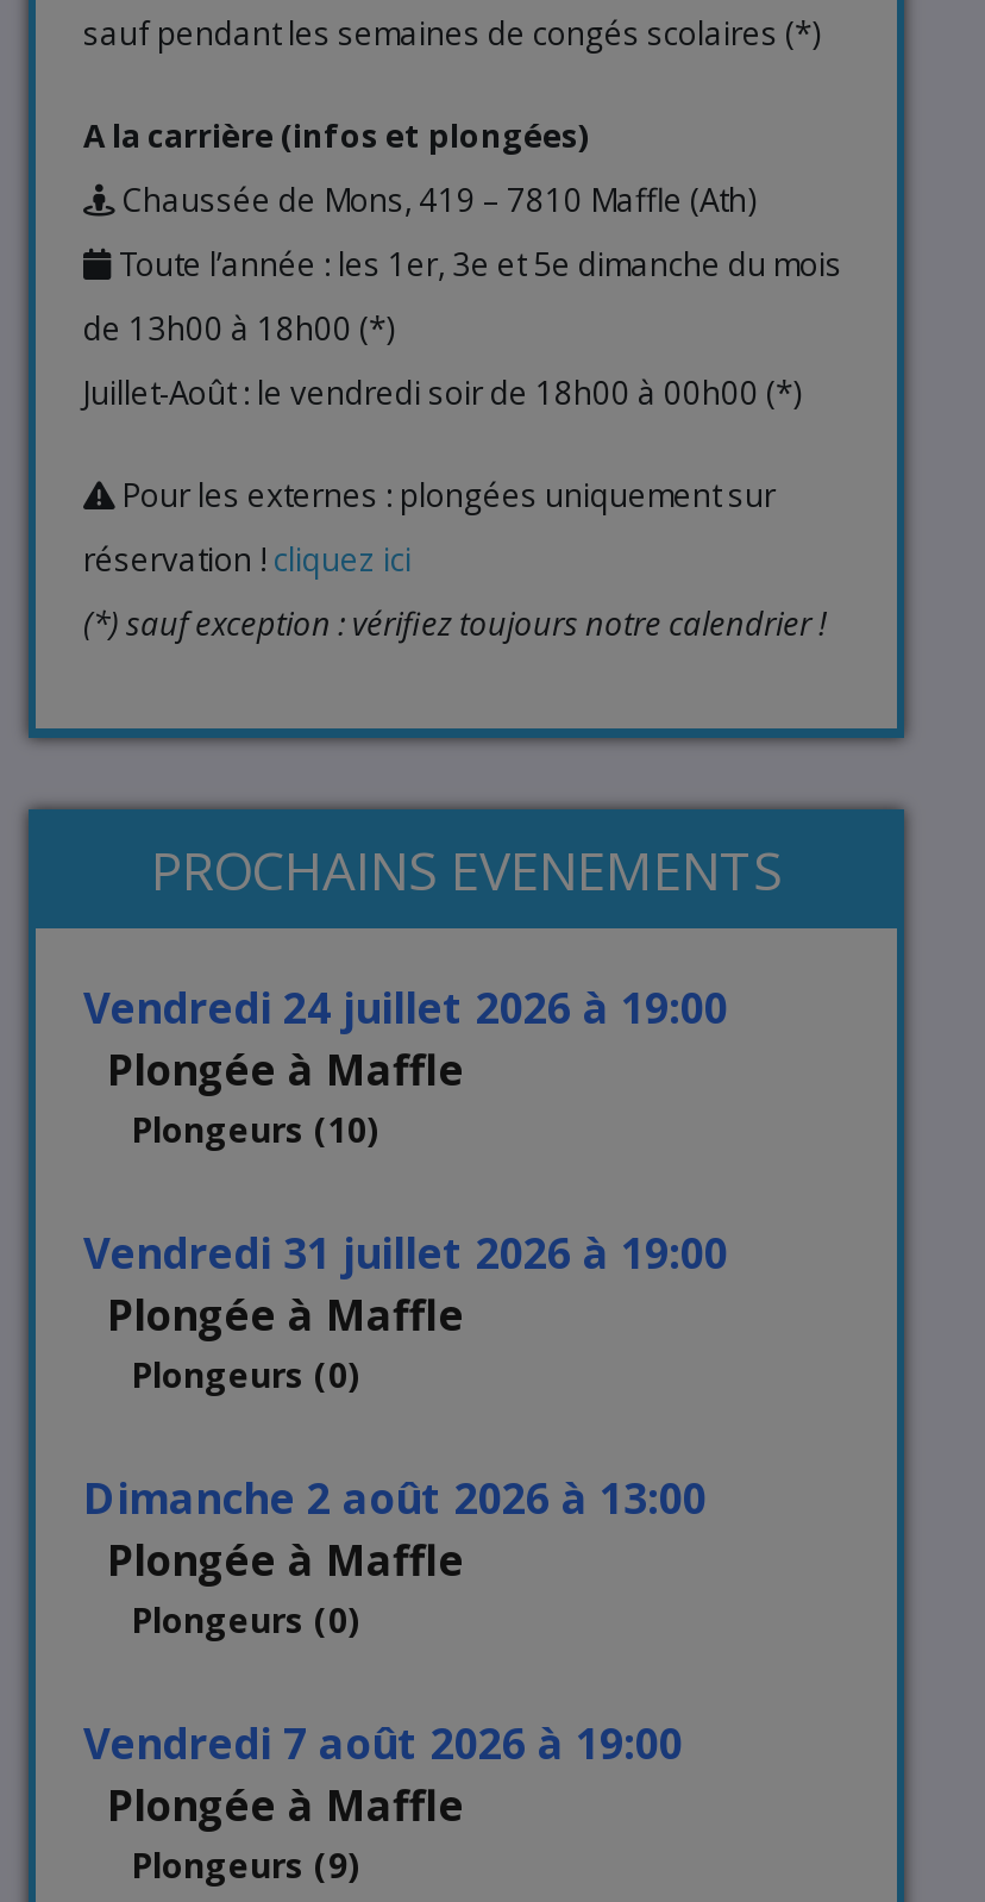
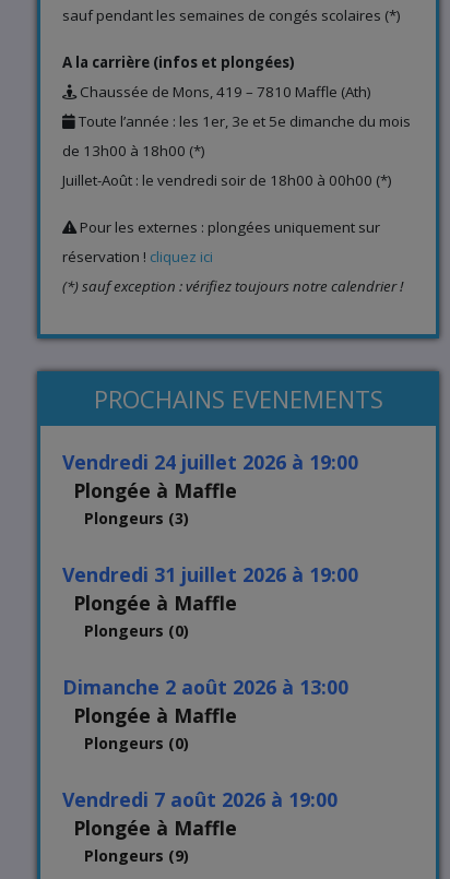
- Plongeurs (10)
+ Plongeurs (3)
